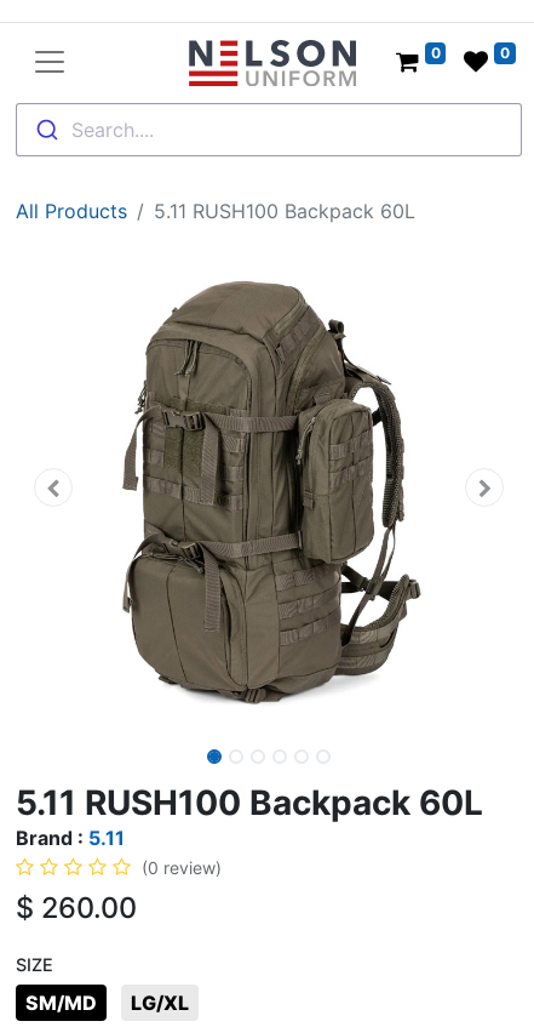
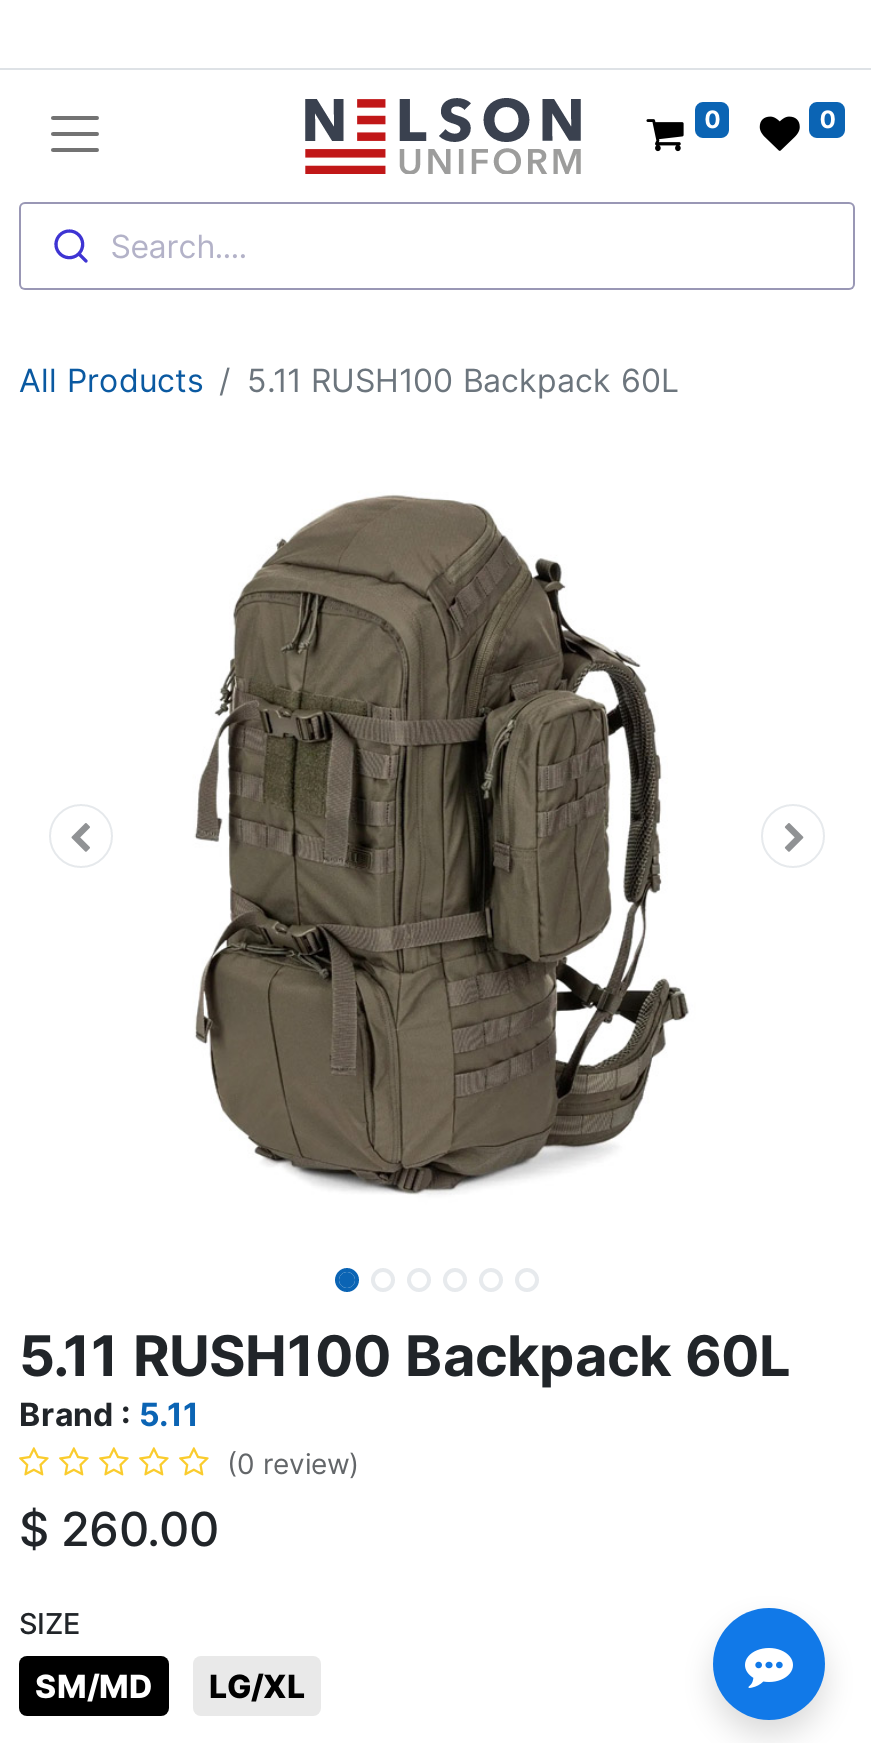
+ [image]
